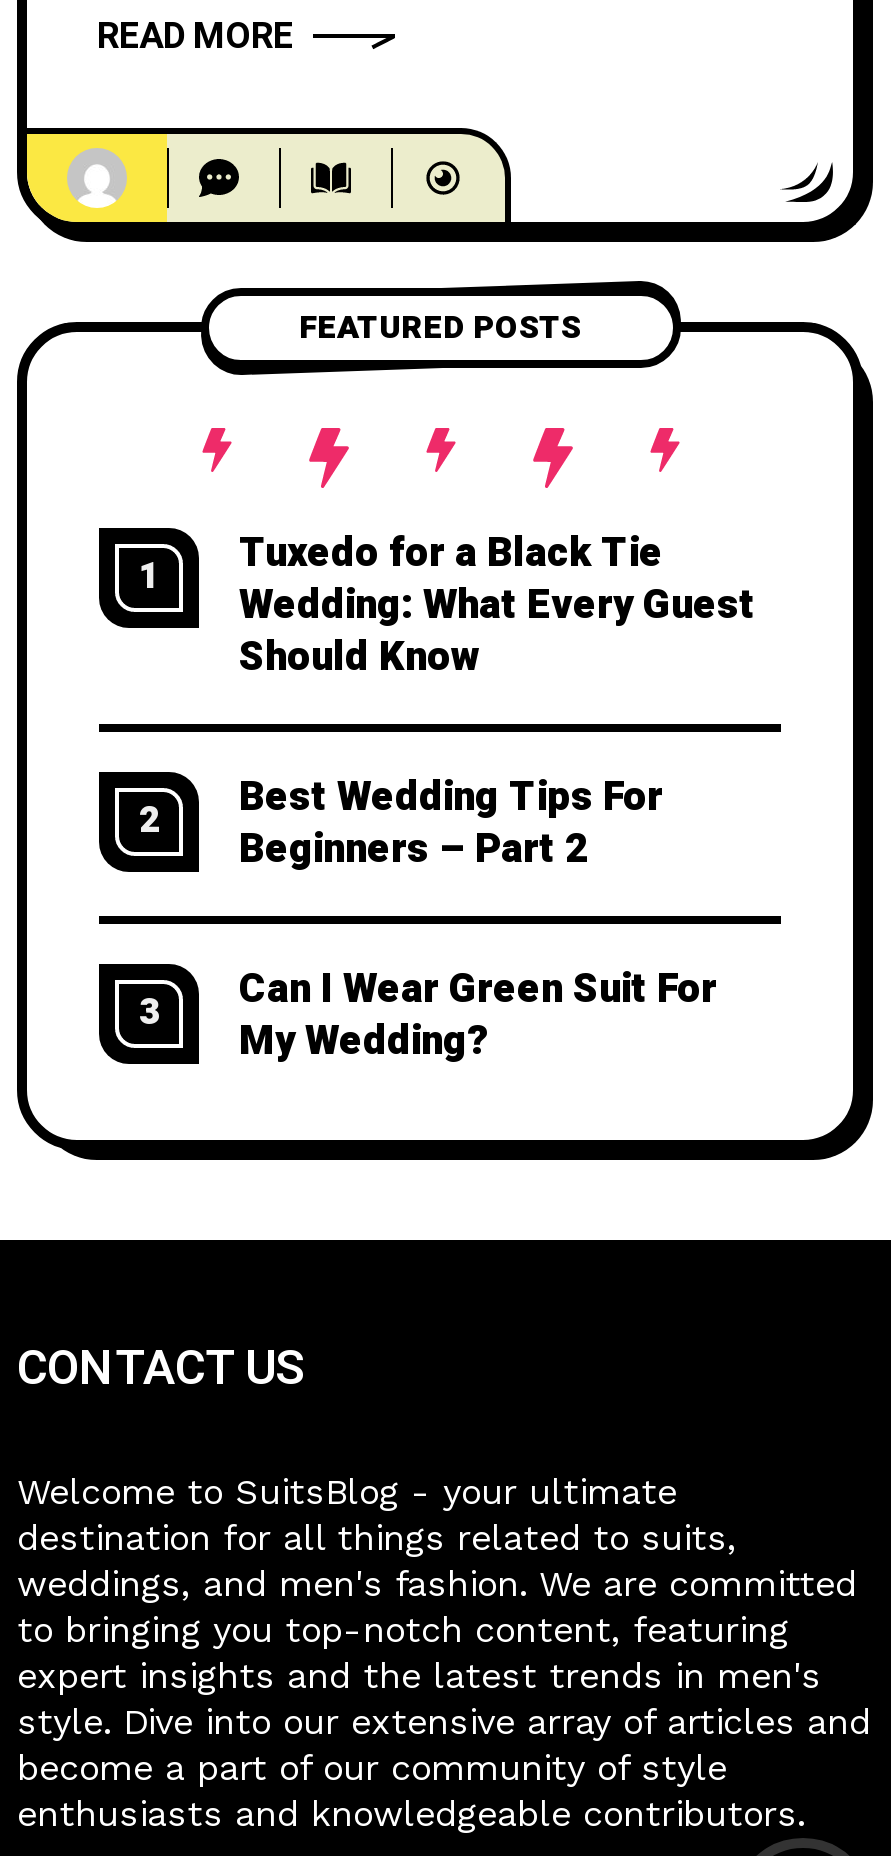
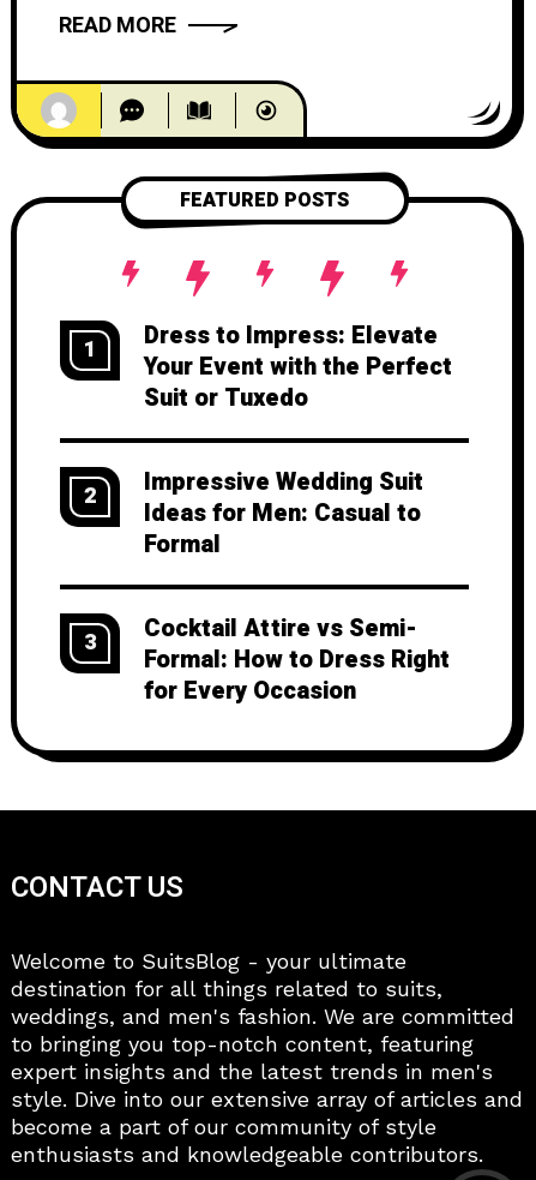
- Tuxedo for a Black Tie
- Wedding: What Every Guest
- Should Know
+ Dress to Impress: Elevate
+ Your Event with the Perfect
+ Suit or Tuxedo

- Best Wedding Tips For
- Beginners – Part 2
+ Impressive Wedding Suit
+ Ideas for Men: Casual to
+ Formal

- Can I Wear Green Suit For
- My Wedding?
+ Cocktail Attire vs Semi-
+ Formal: How to Dress Right
+ for Every Occasion
